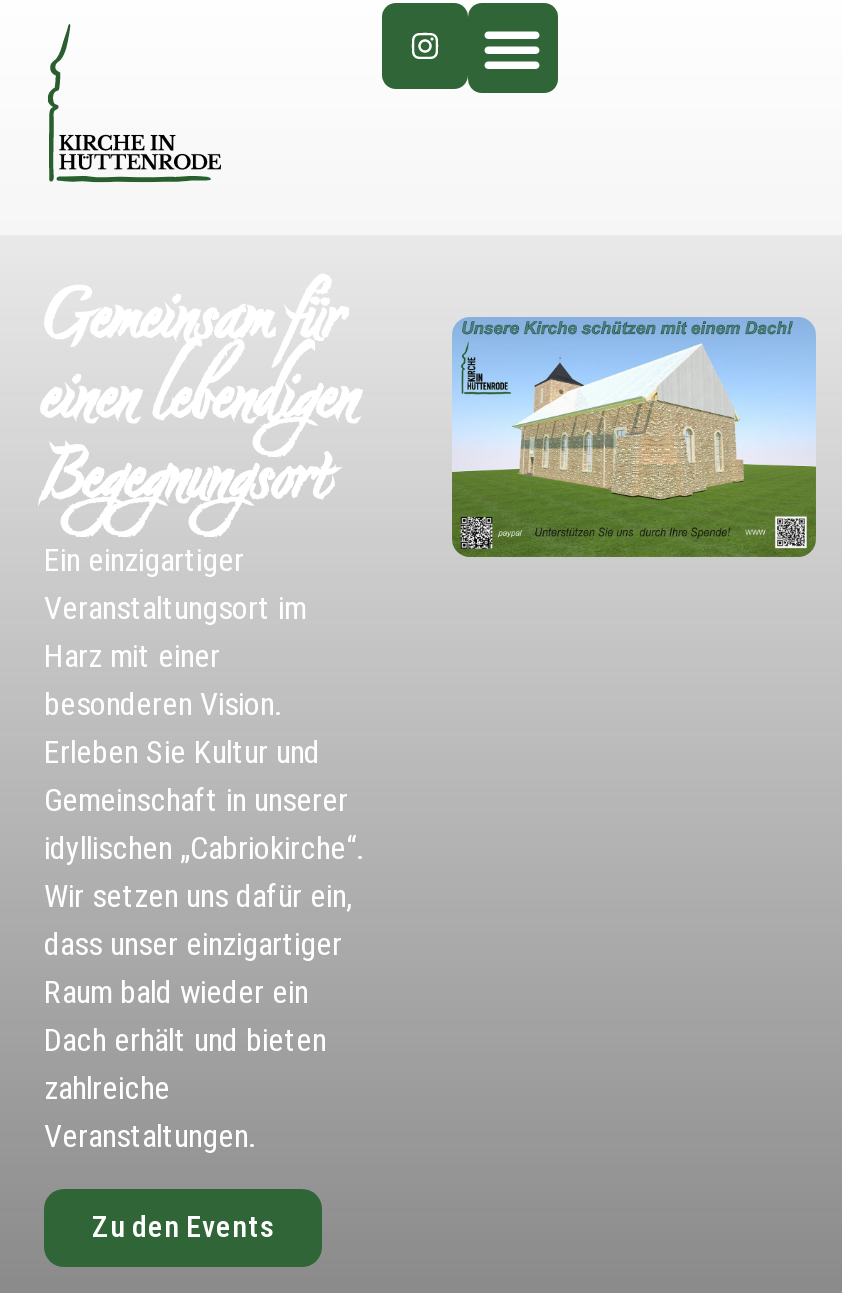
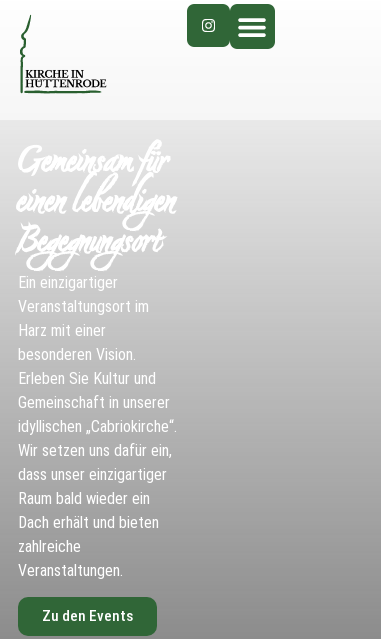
- [image]
